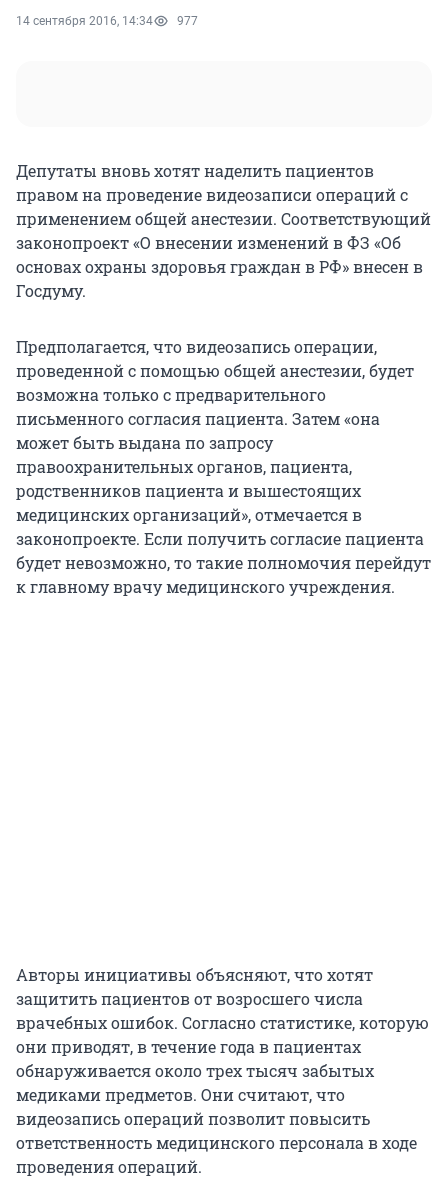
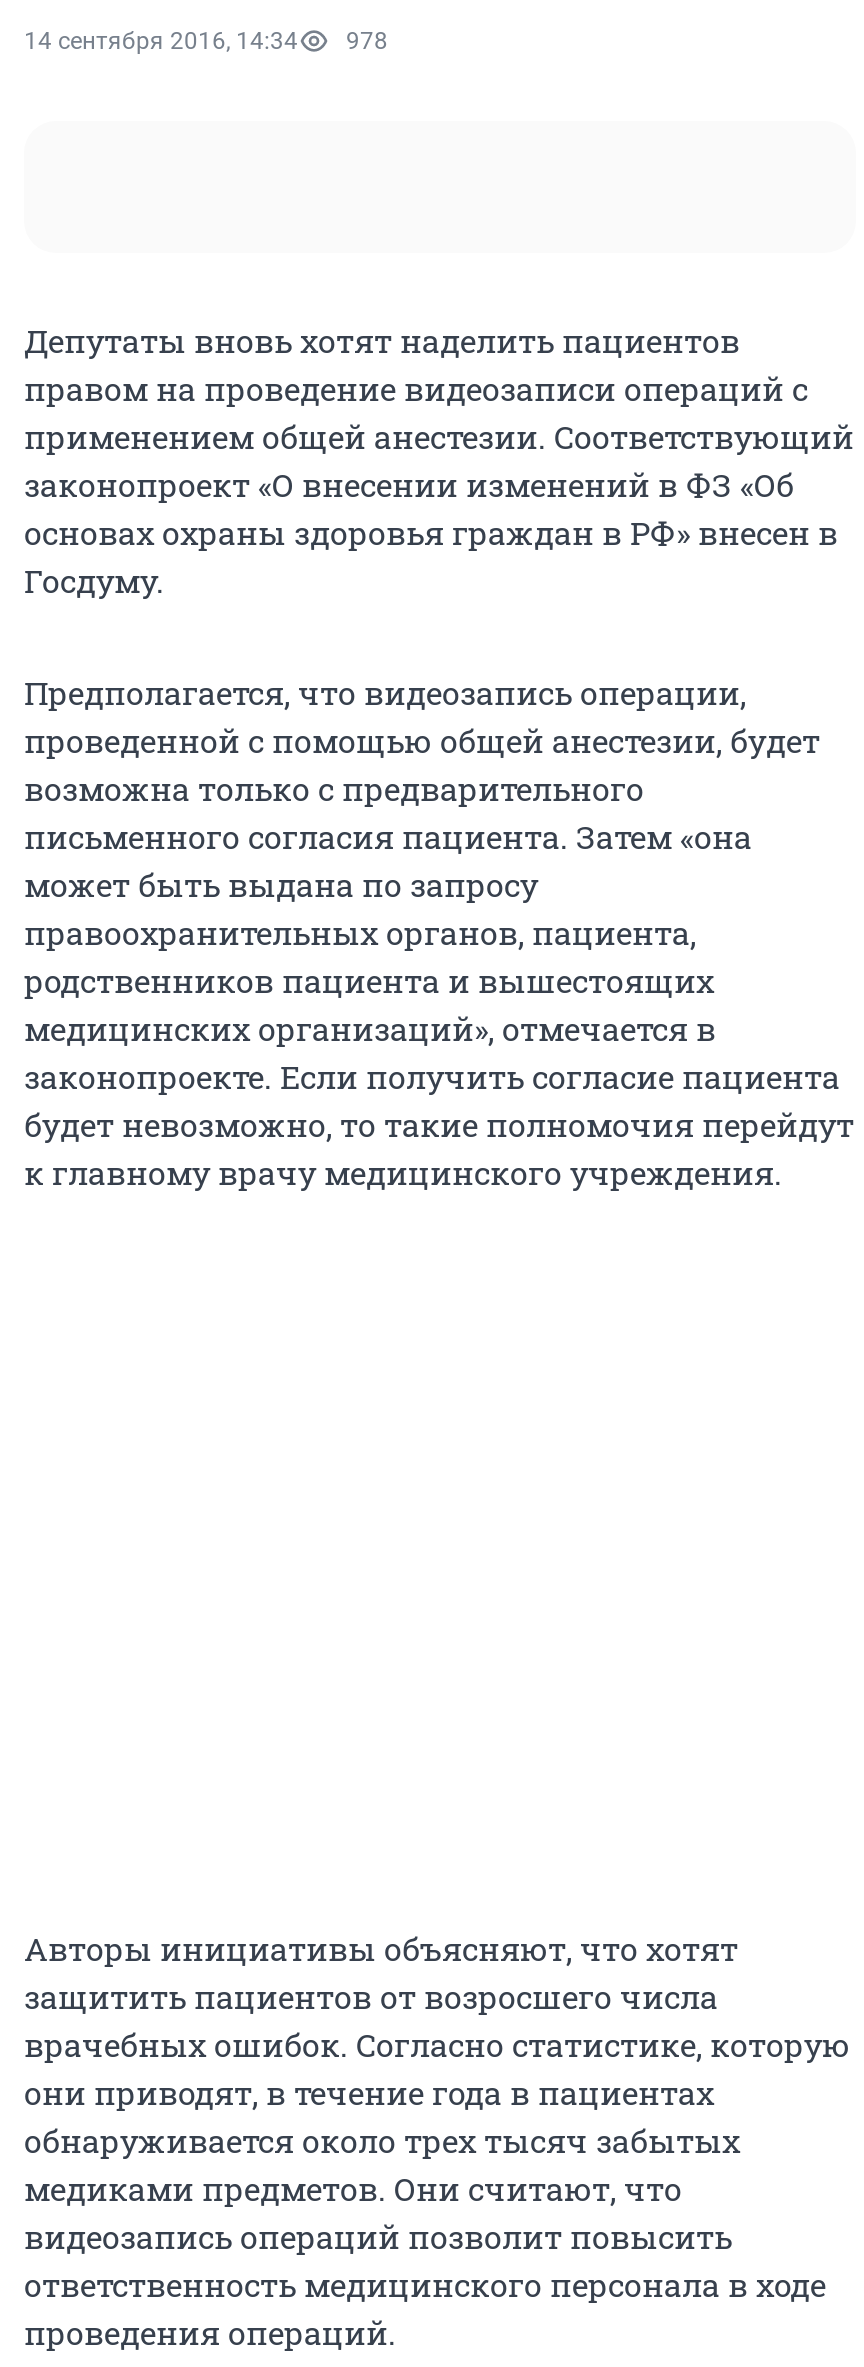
- 14 сентября 2016, 14:34 977
+ 14 сентября 2016, 14:34 978
